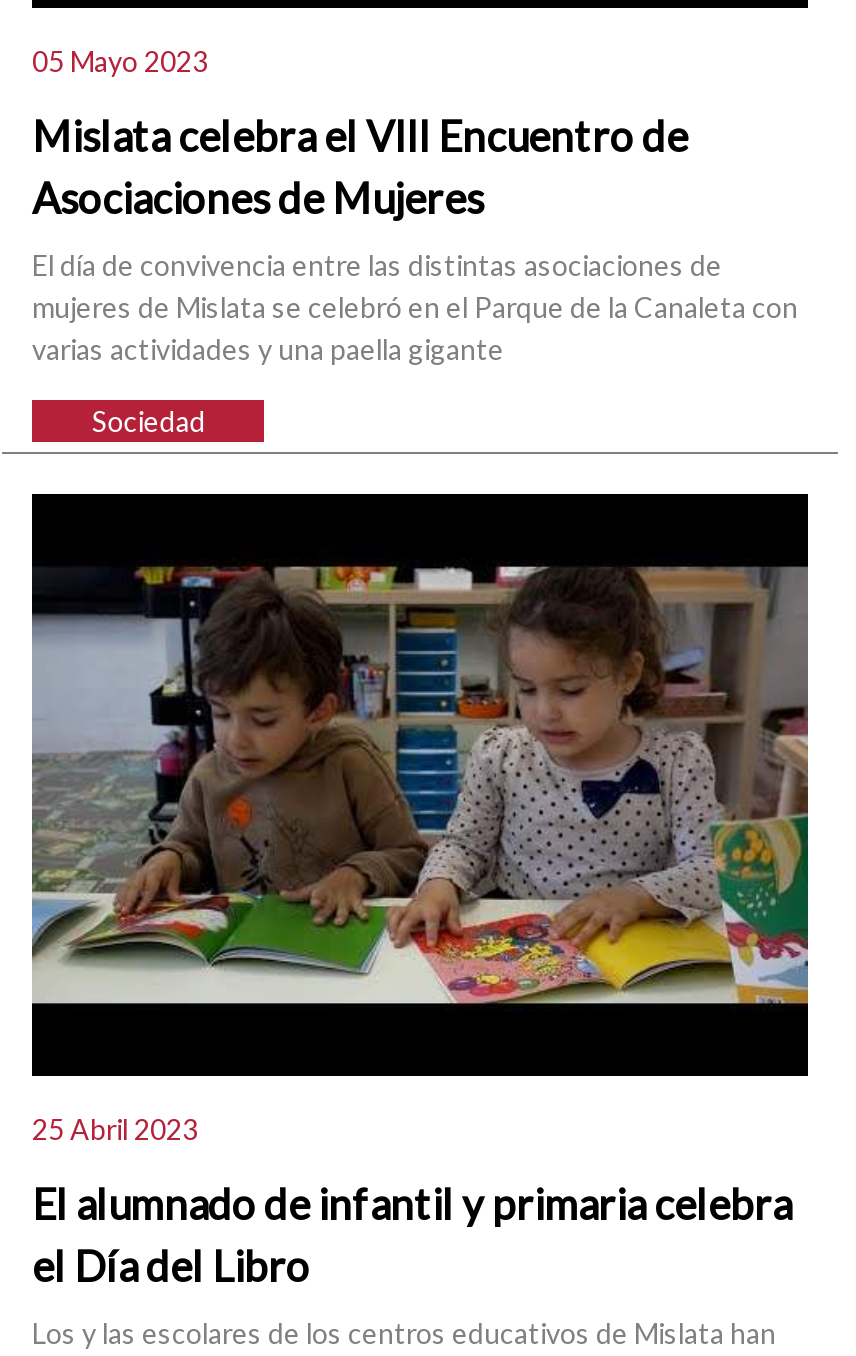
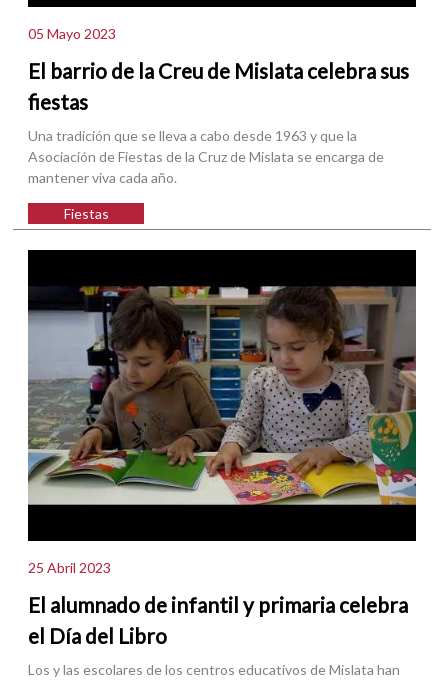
- Mislata celebra el VIII Encuentro de
- Asociaciones de Mujeres
+ El barrio de la Creu de Mislata celebra sus
+ fiestas

- El día de convivencia entre las distintas asociaciones de
- mujeres de Mislata se celebró en el Parque de la Canaleta con
- varias actividades y una paella gigante
+ Una tradición que se lleva a cabo desde 1963 y que la
+ Asociación de Fiestas de la Cruz de Mislata se encarga de
+ mantener viva cada año.

- Sociedad
+ Fiestas
